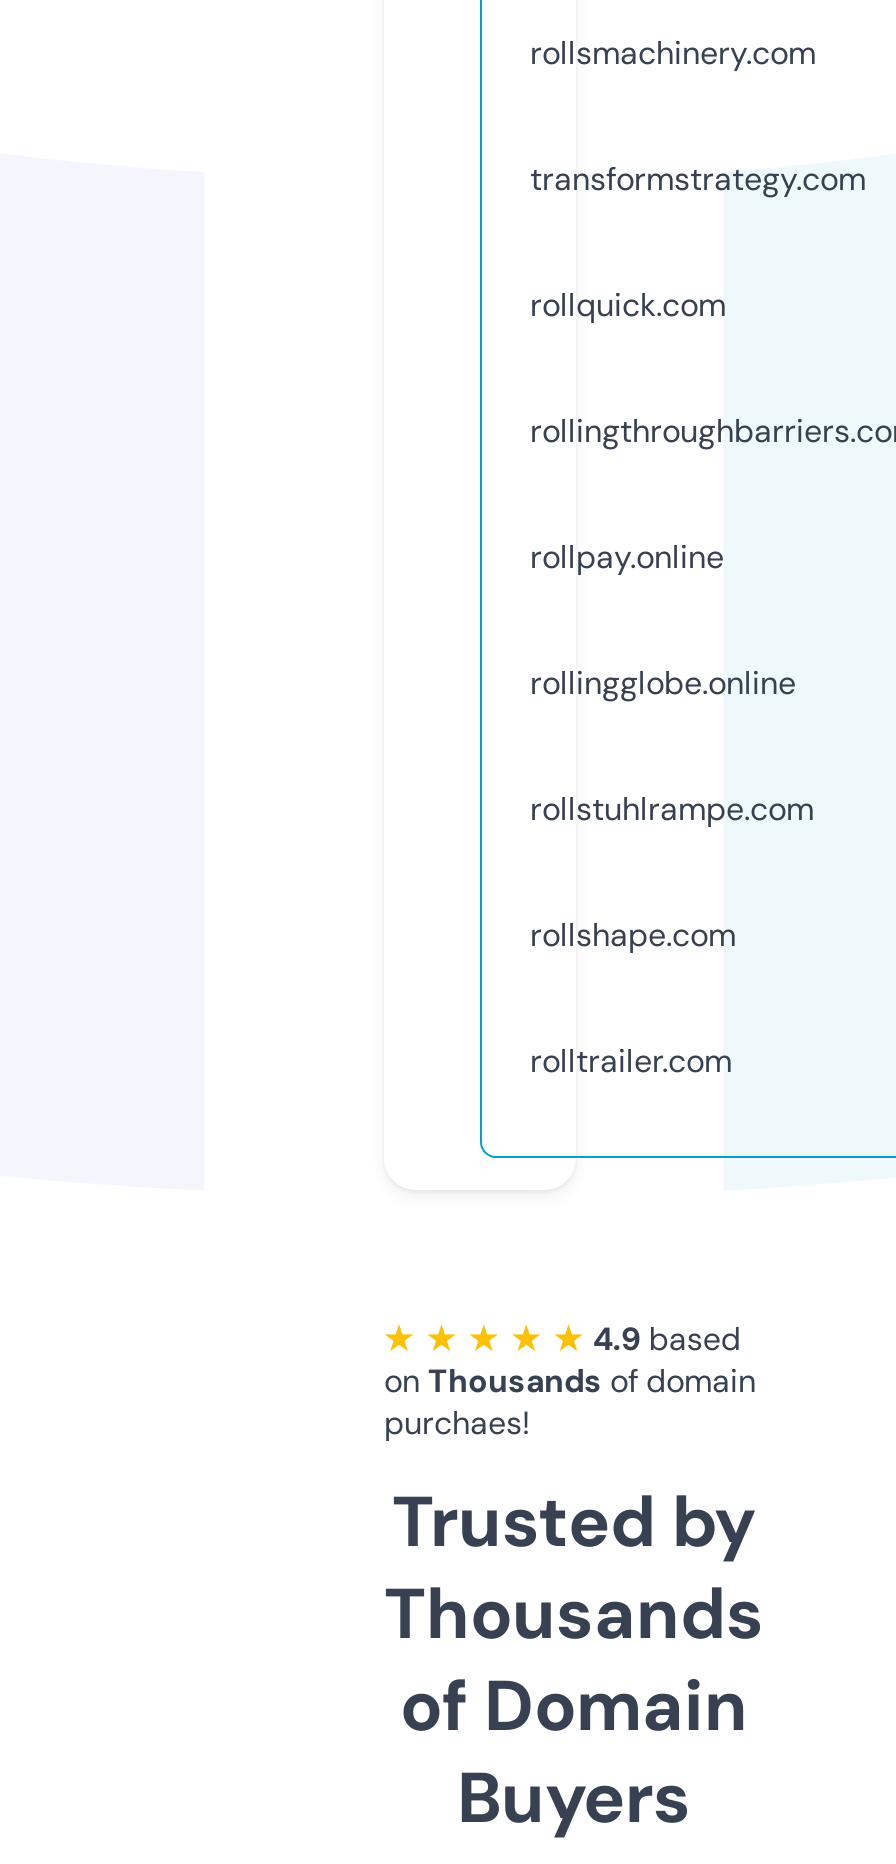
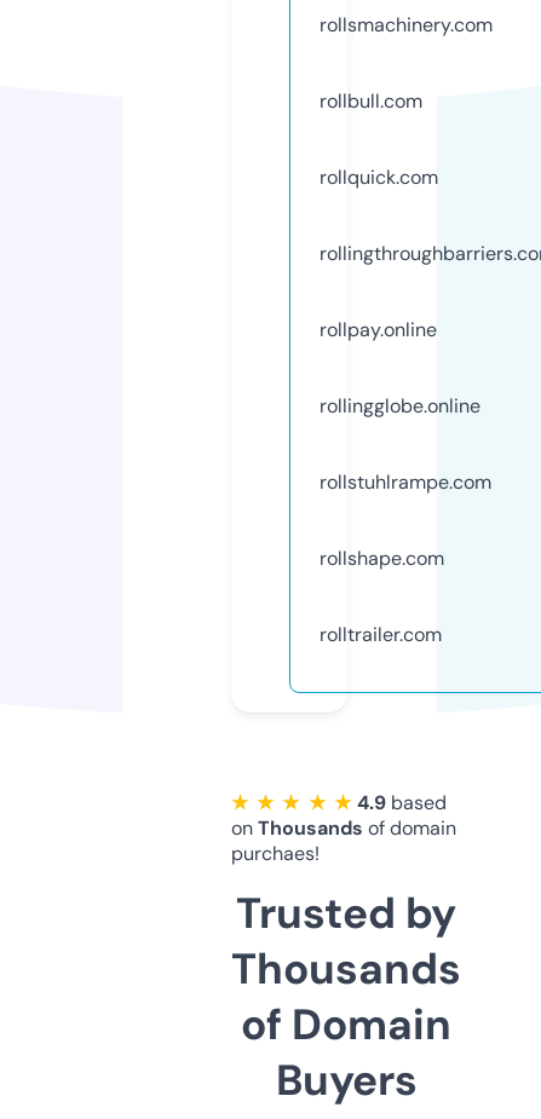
- transformstrategy.com
+ rollbull.com
